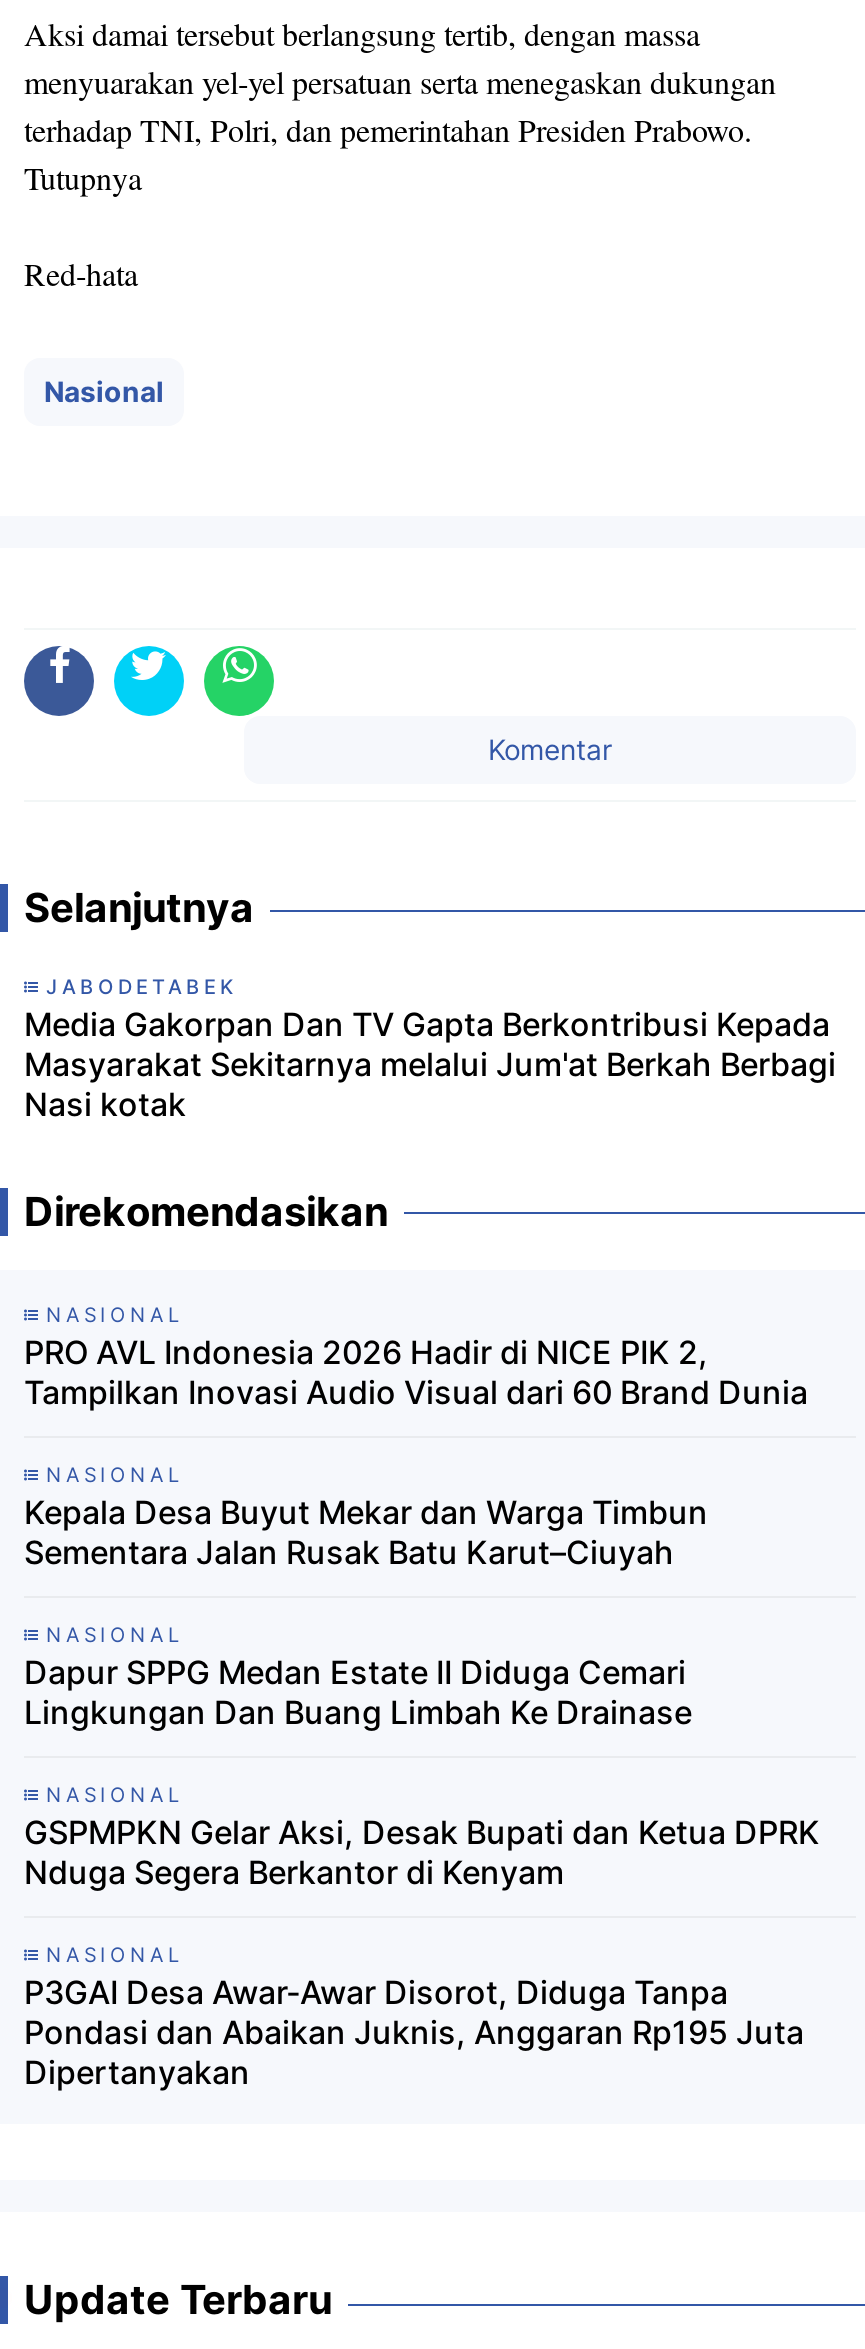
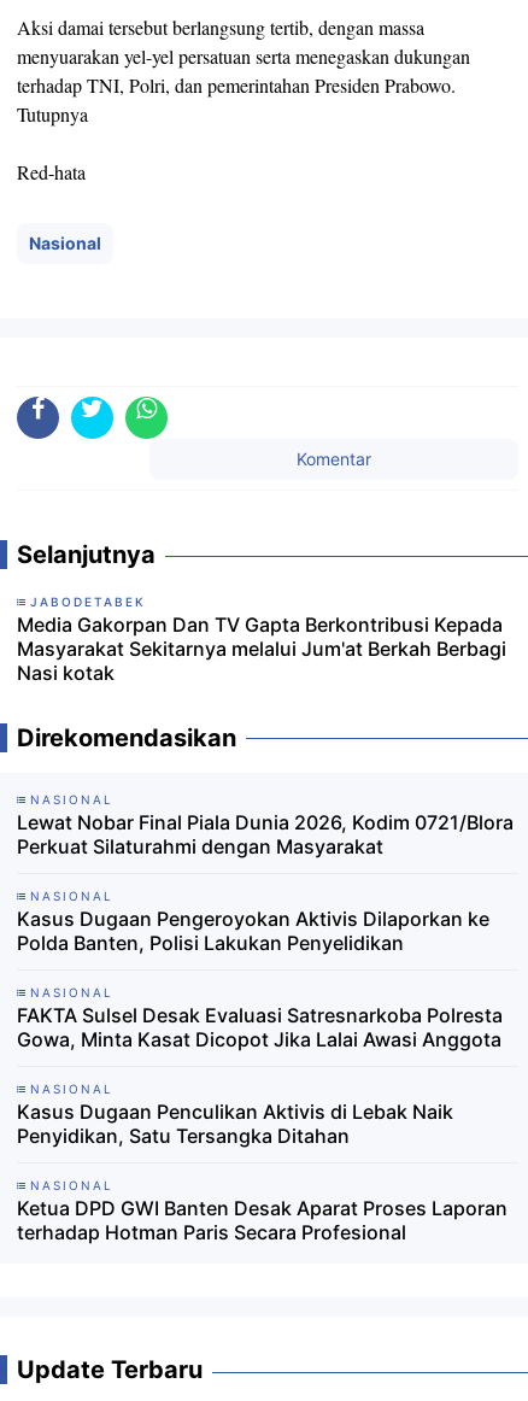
- PRO AVL Indonesia 2026 Hadir di NICE PIK 2,
- Tampilkan Inovasi Audio Visual dari 60 Brand Dunia
+ Lewat Nobar Final Piala Dunia 2026, Kodim 0721/Blora
+ Perkuat Silaturahmi dengan Masyarakat

- Kepala Desa Buyut Mekar dan Warga Timbun
- Sementara Jalan Rusak Batu Karut–Ciuyah
+ Kasus Dugaan Pengeroyokan Aktivis Dilaporkan ke
+ Polda Banten, Polisi Lakukan Penyelidikan

- Dapur SPPG Medan Estate II Diduga Cemari
- Lingkungan Dan Buang Limbah Ke Drainase
+ FAKTA Sulsel Desak Evaluasi Satresnarkoba Polresta
+ Gowa, Minta Kasat Dicopot Jika Lalai Awasi Anggota

- GSPMPKN Gelar Aksi, Desak Bupati dan Ketua DPRK
- Nduga Segera Berkantor di Kenyam
+ Kasus Dugaan Penculikan Aktivis di Lebak Naik
+ Penyidikan, Satu Tersangka Ditahan

- P3GAI Desa Awar-Awar Disorot, Diduga Tanpa
- Pondasi dan Abaikan Juknis, Anggaran Rp195 Juta
- Dipertanyakan
+ Ketua DPD GWI Banten Desak Aparat Proses Laporan
+ terhadap Hotman Paris Secara Profesional
